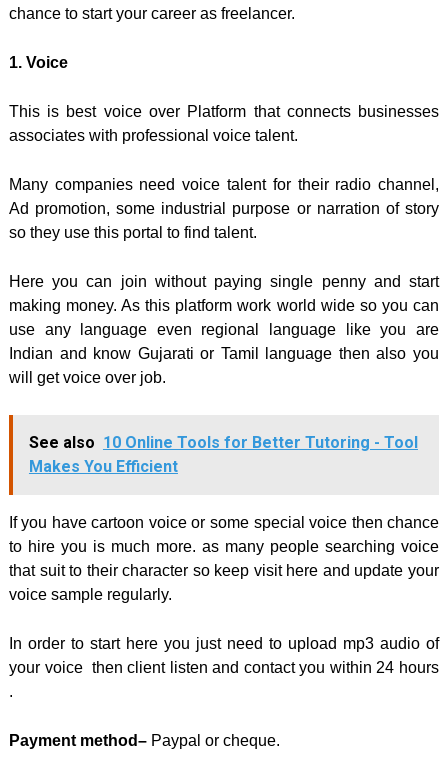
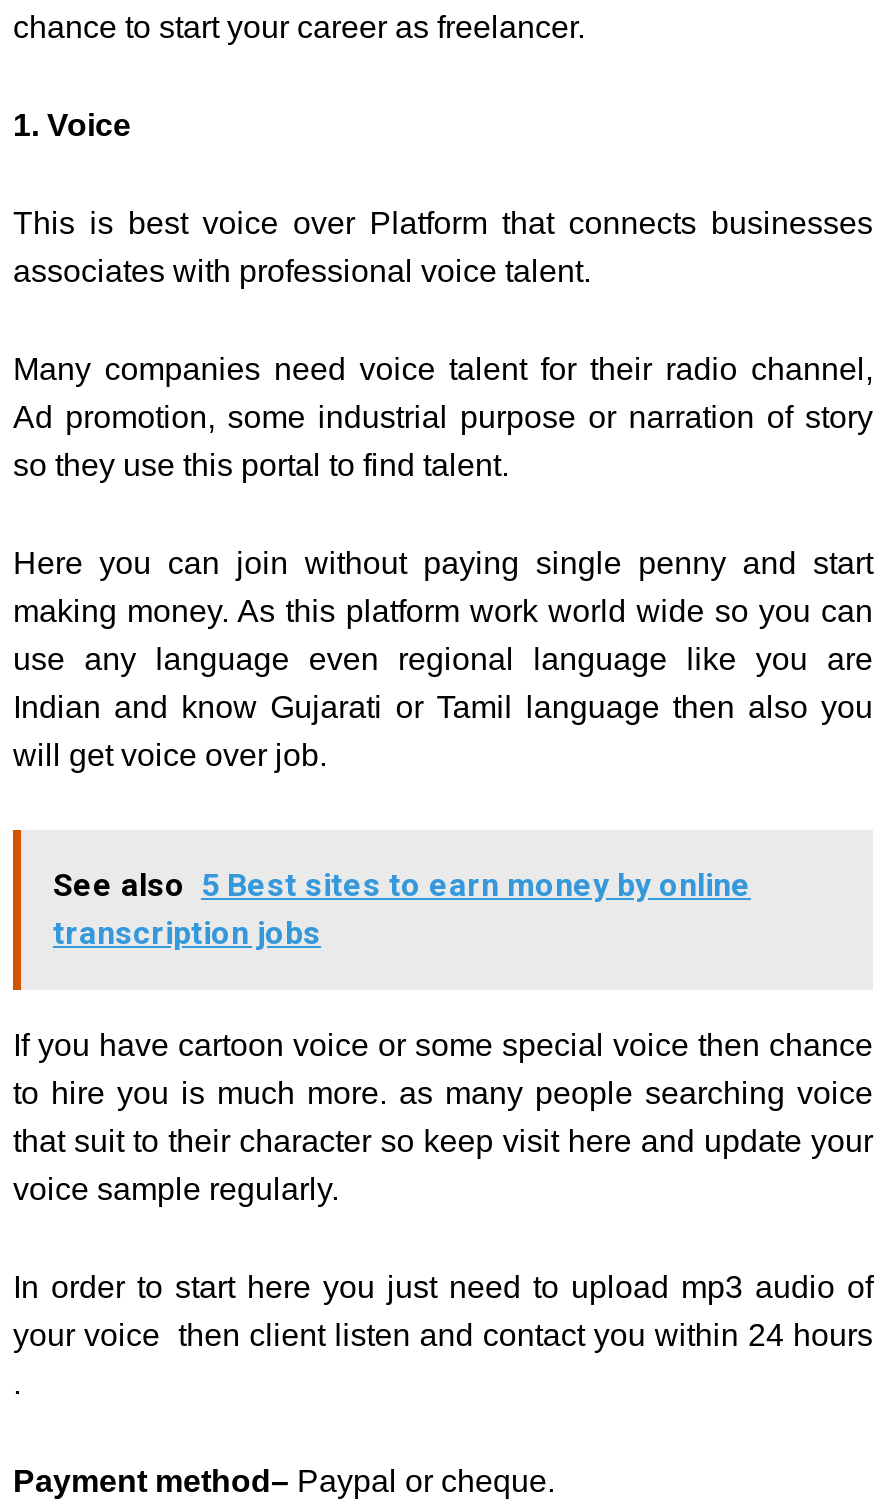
- See also 10 Online Tools for Better Tutoring - Tool
- Makes You Efficient
+ See also 5 Best sites to earn money by online
+ transcription jobs
